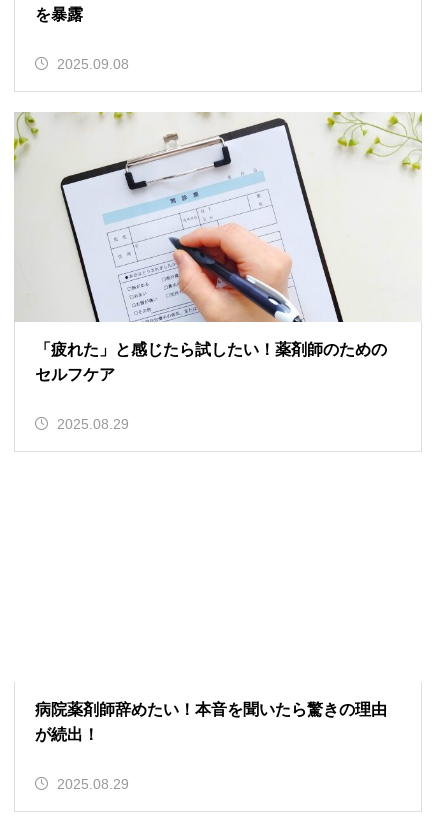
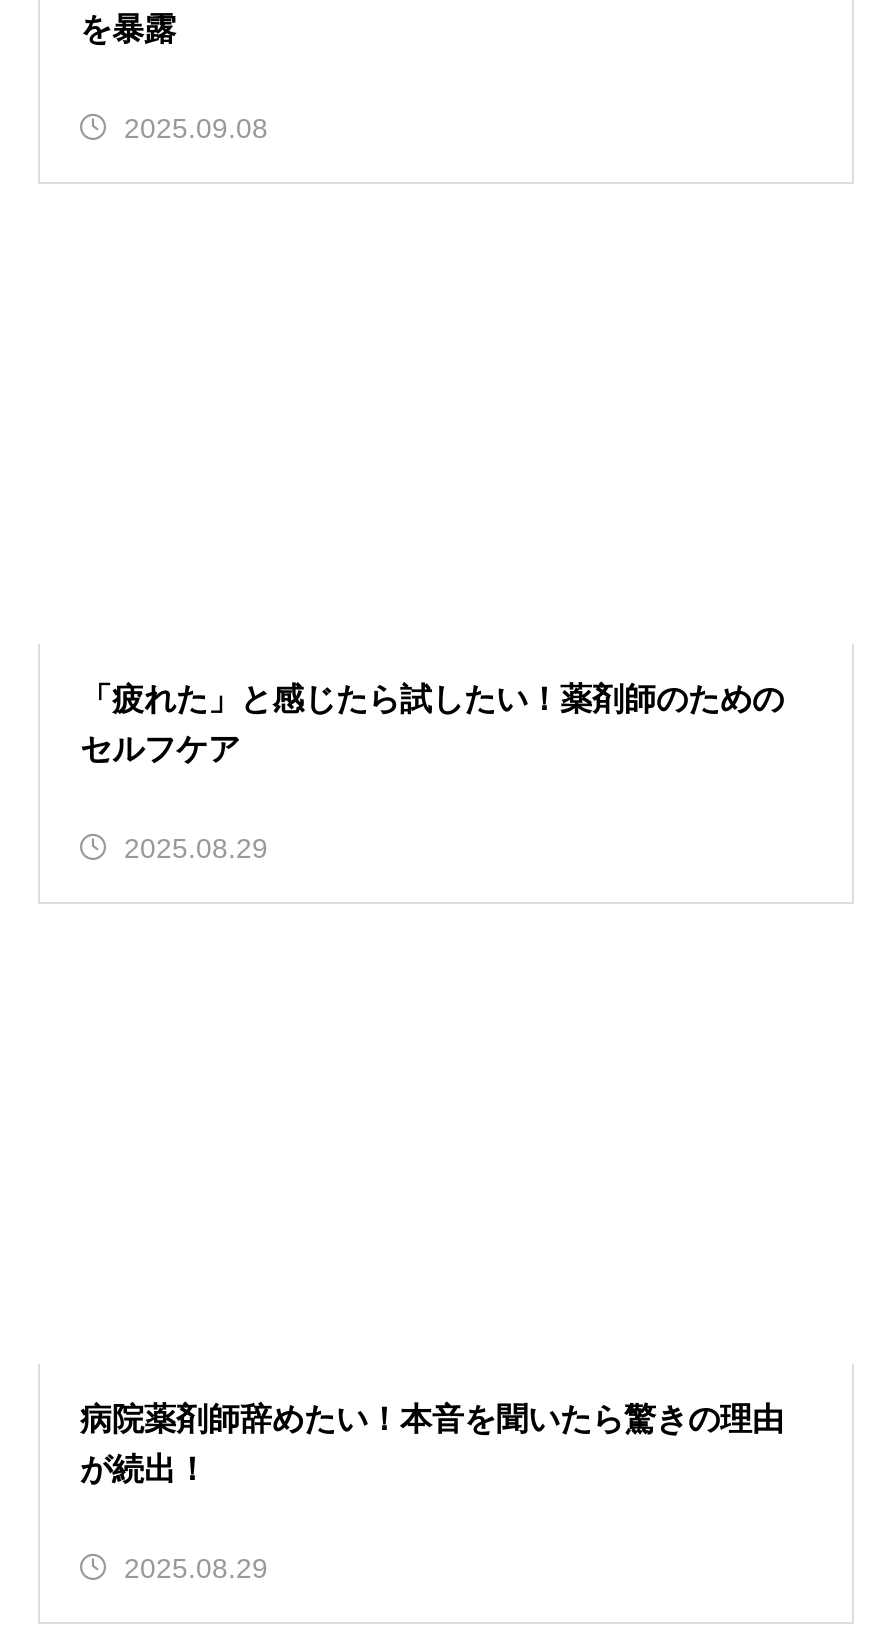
- [image]
